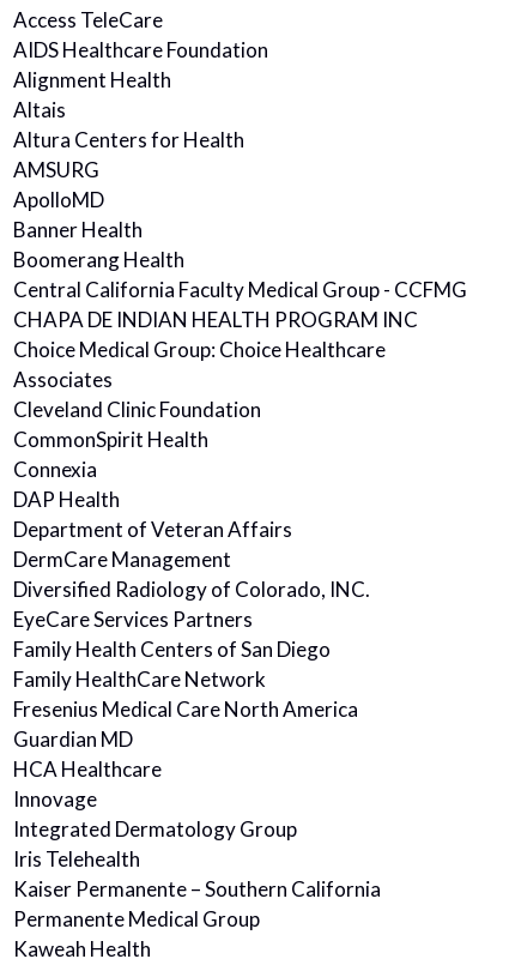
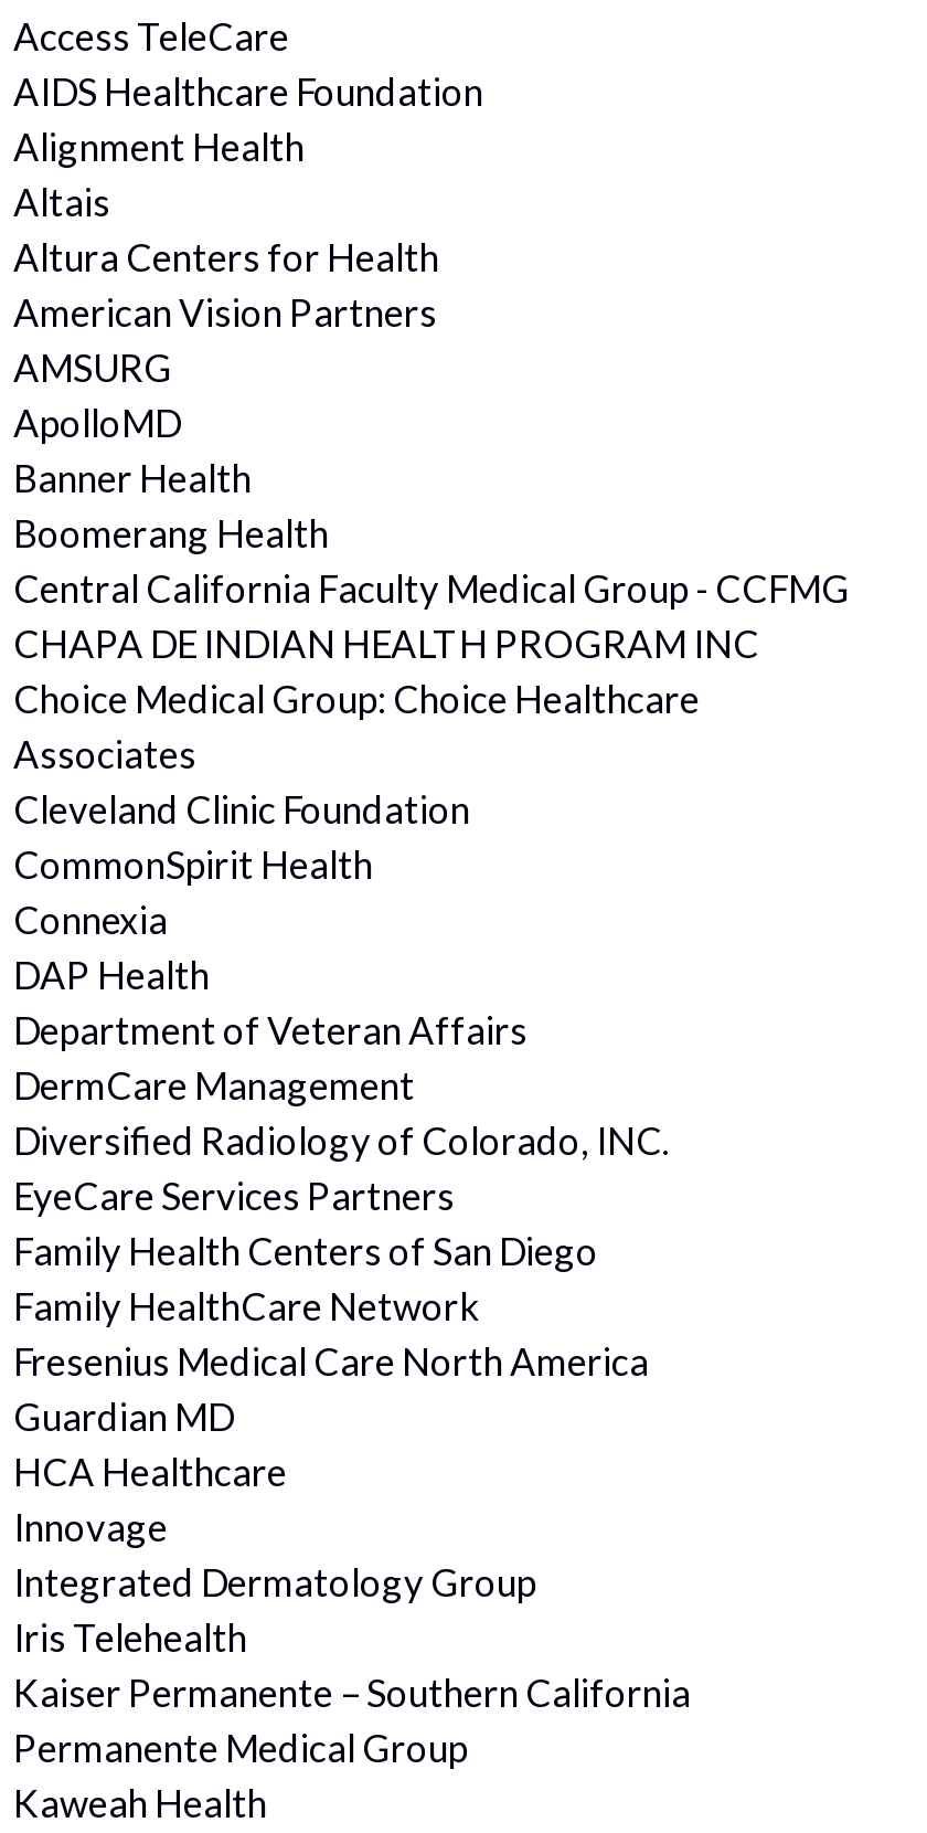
+ American Vision Partners
